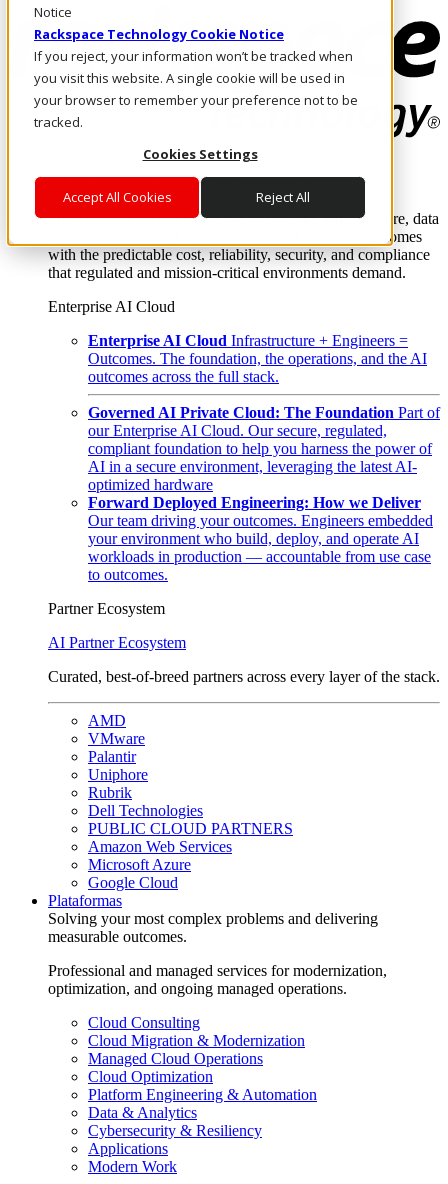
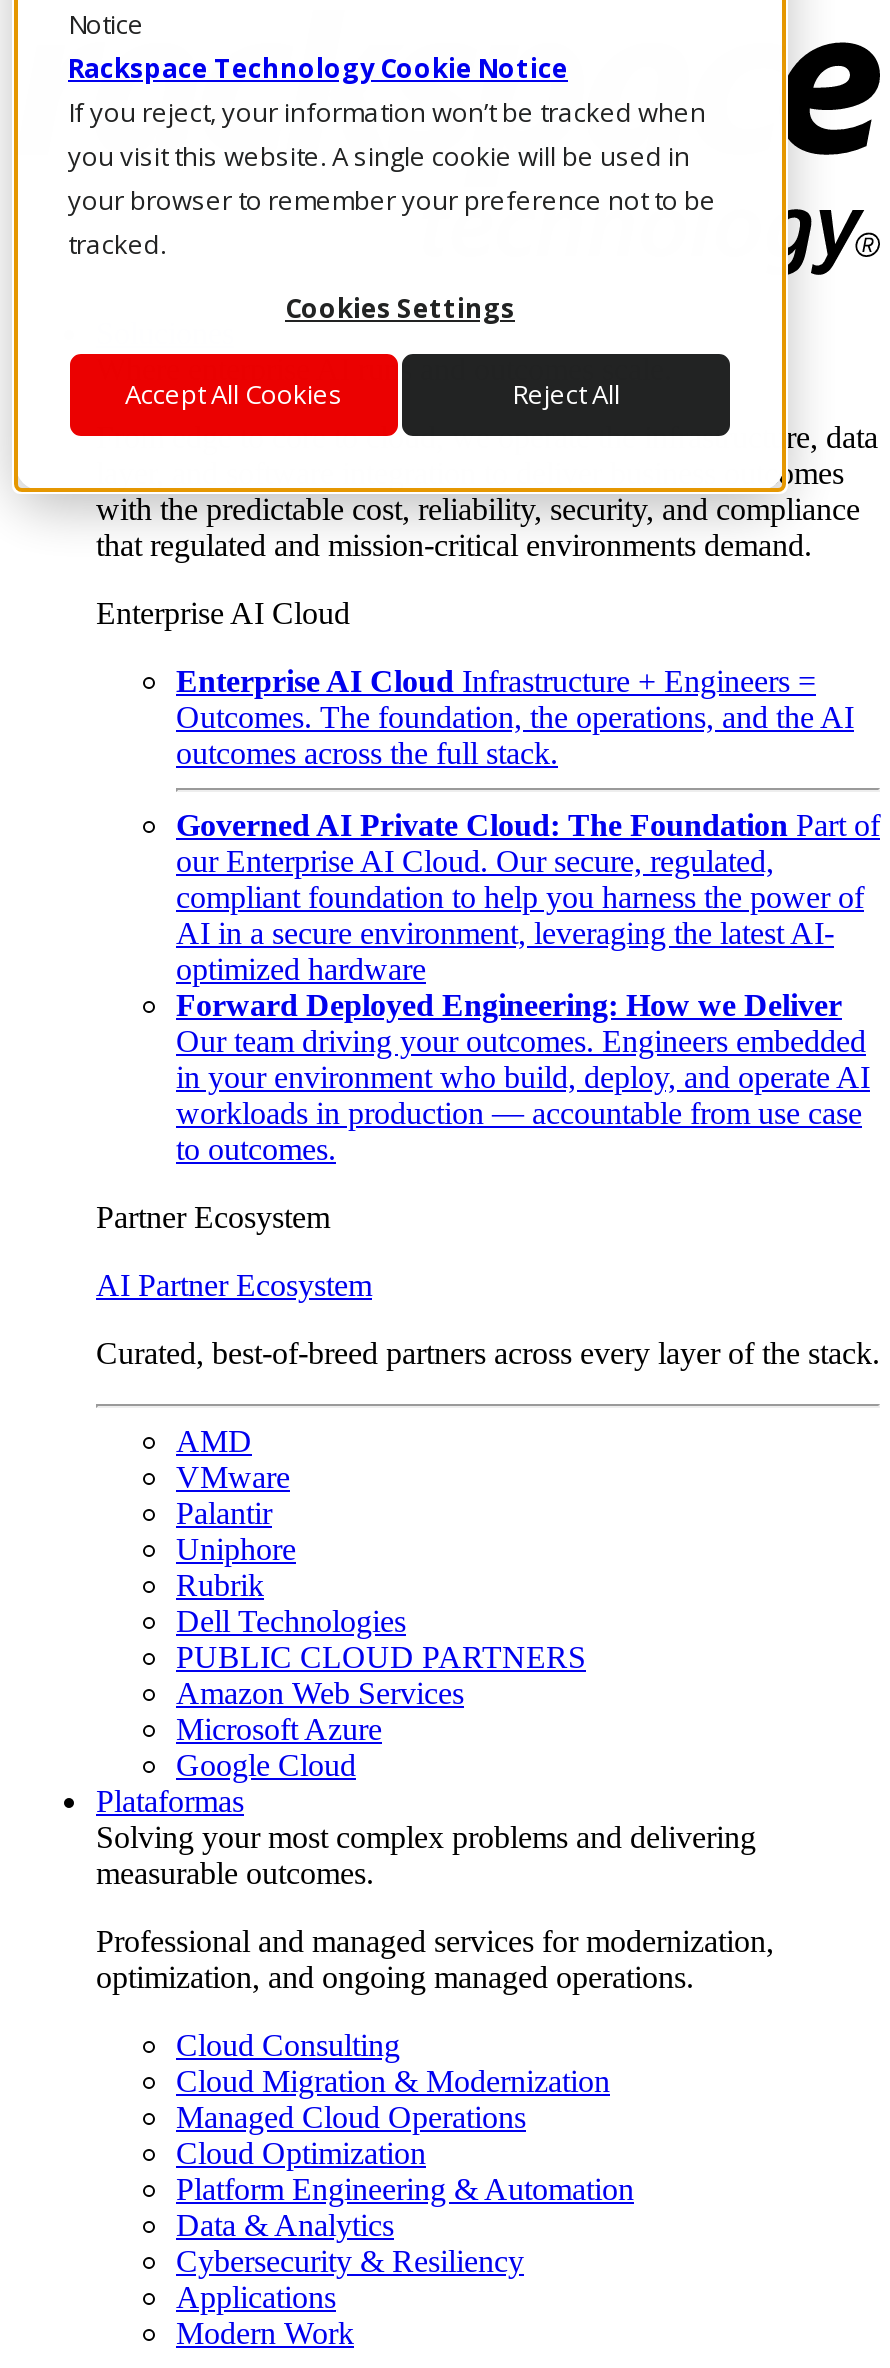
- your environment who build, deploy, and operate AI
+ in your environment who build, deploy, and operate AI
